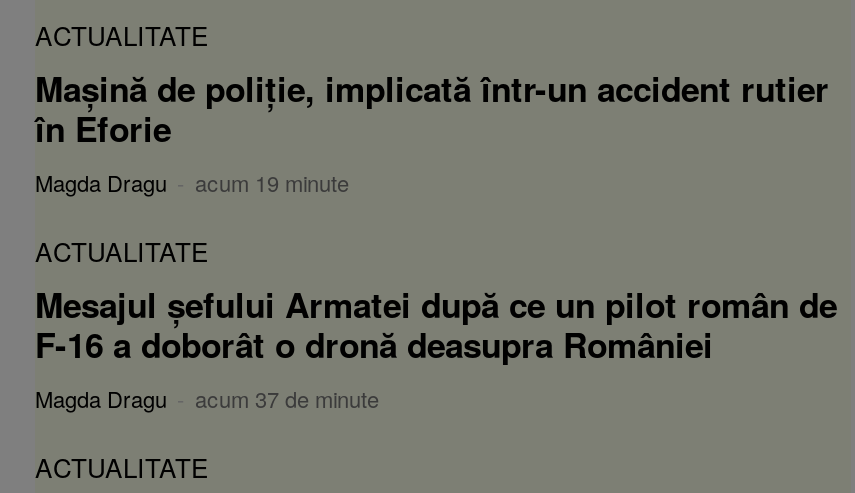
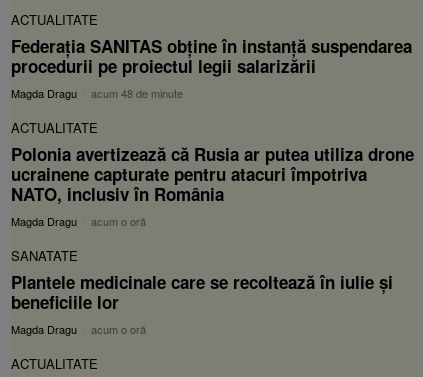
- Maşină de poliţie, implicată într-un accident rutier
- în Eforie
- Magda Dragu - acum 19 minute
+ Federația SANITAS obține în instanță suspendarea
+ procedurii pe proiectul legii salarizării
+ Magda Dragu - acum 48 de minute

- Mesajul șefului Armatei după ce un pilot român de
- F-16 a doborât o dronă deasupra României
- Magda Dragu - acum 37 de minute
+ Polonia avertizează că Rusia ar putea utiliza drone
+ ucrainene capturate pentru atacuri împotriva
+ NATO, inclusiv în România
+ Magda Dragu - acum o oră
+ SANATATE
+ Plantele medicinale care se recoltează în iulie și
+ beneficiile lor
+ Magda Dragu - acum o oră
